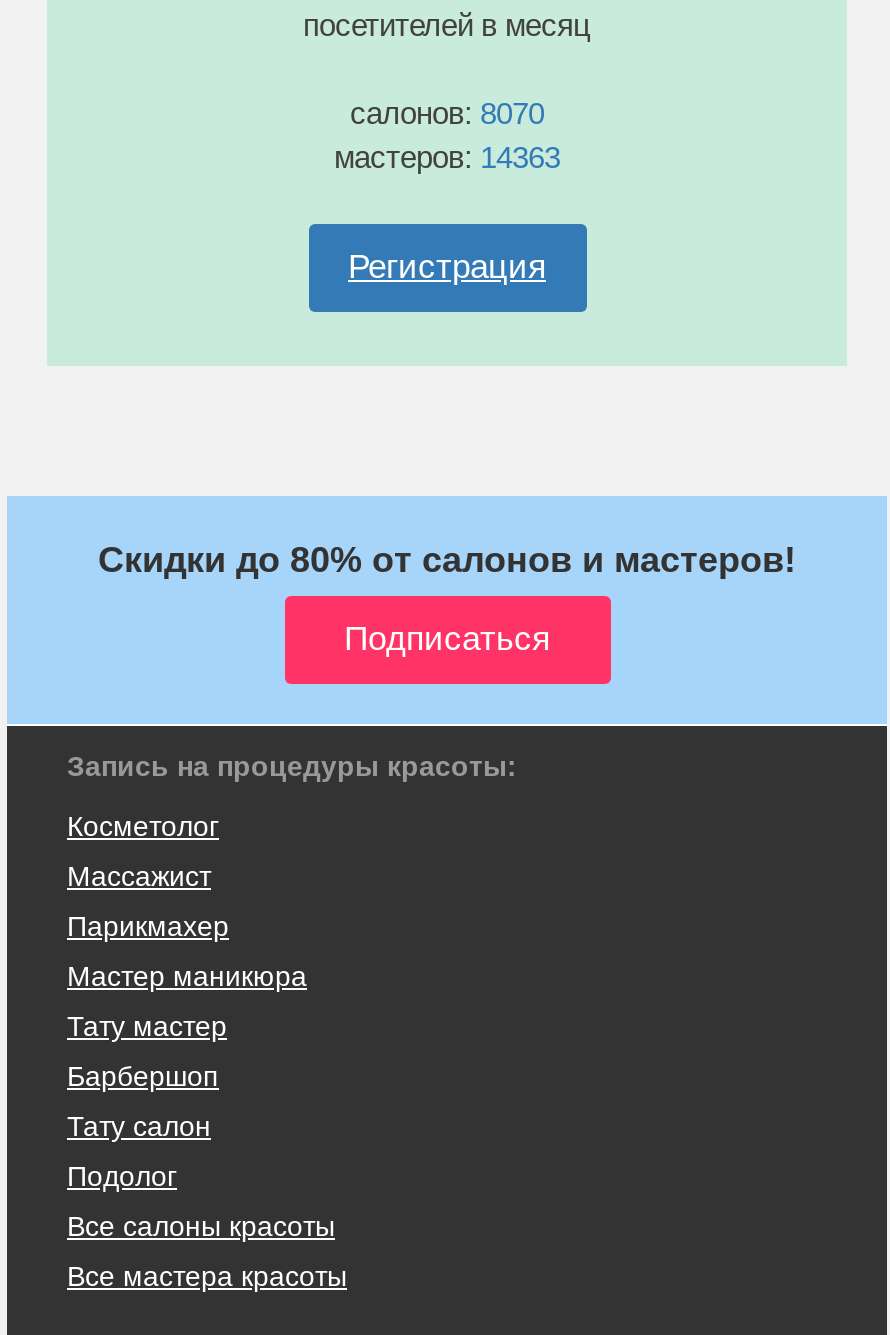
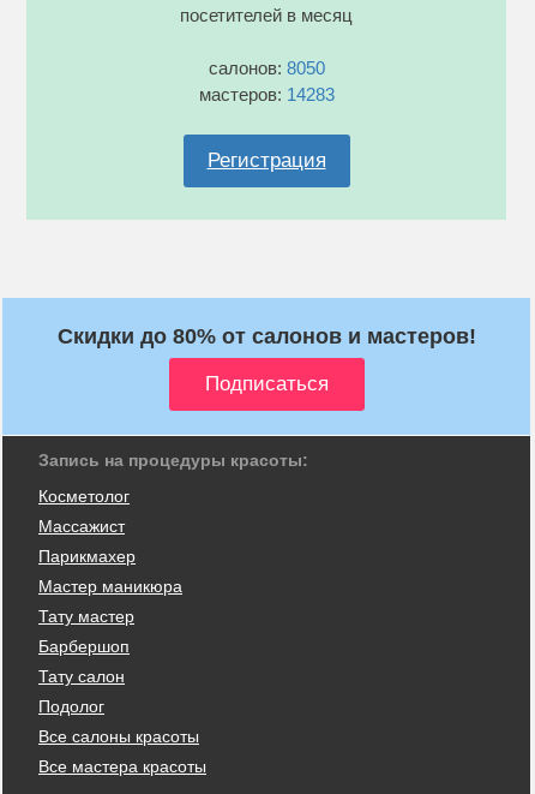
- салонов: 8070
+ салонов: 8050

- мастеров: 14363
+ мастеров: 14283
